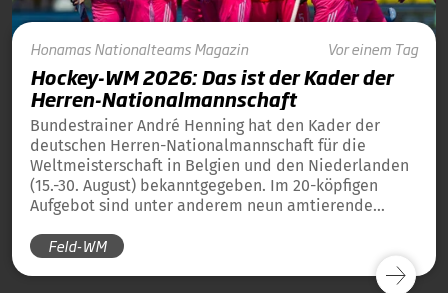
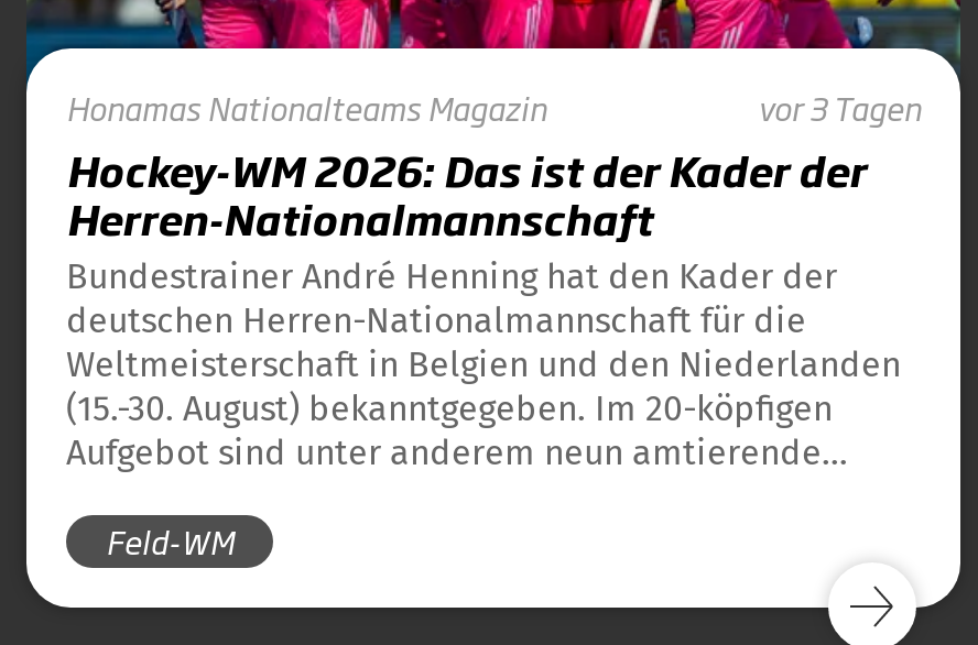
- Vor einem Tag
+ vor 3 Tagen
